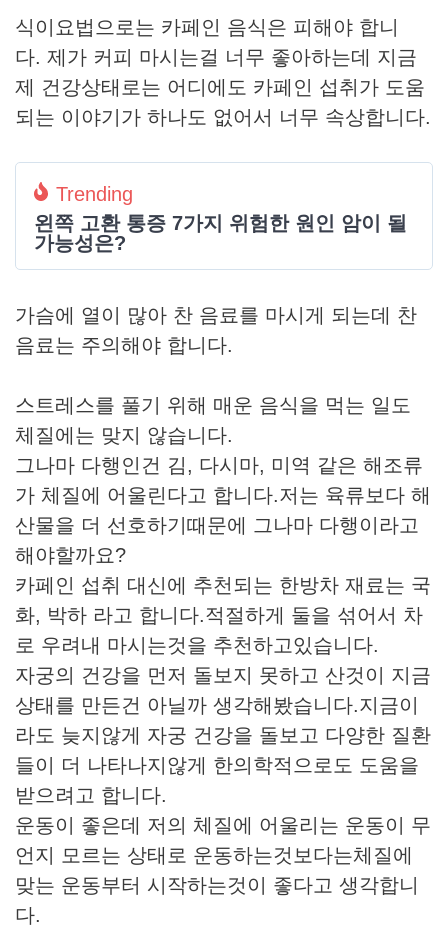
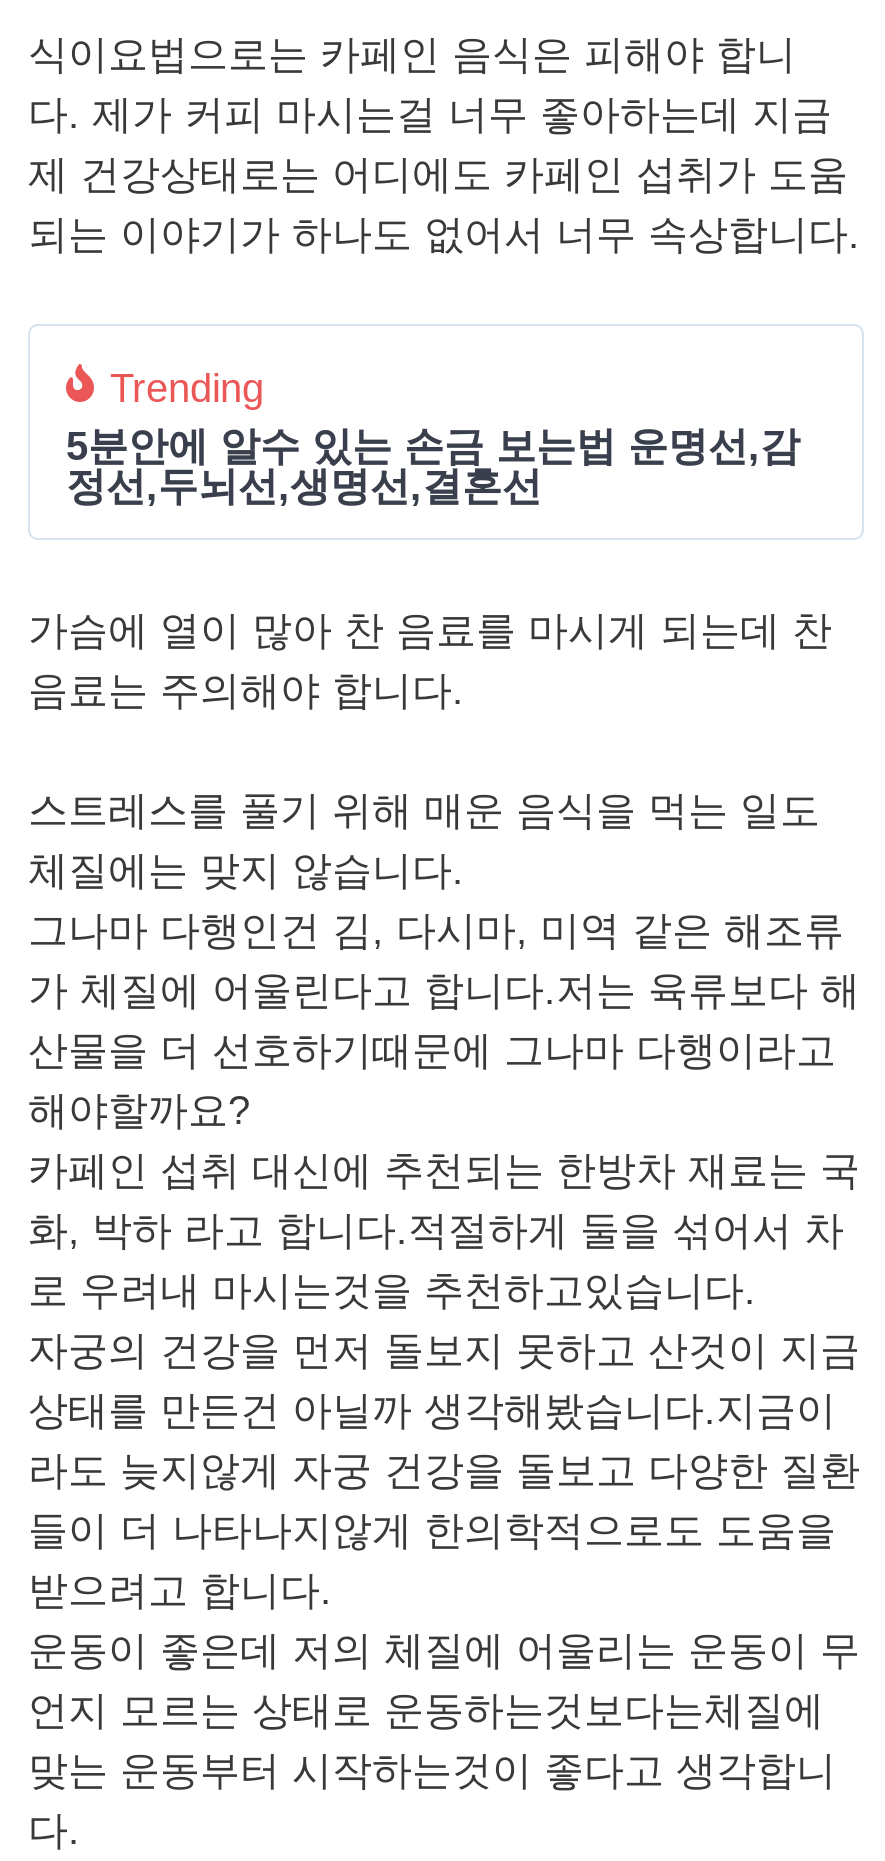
- 왼쪽 고환 통증 7가지 위험한 원인 암이 될
- 가능성은?
+ 5분안에 알수 있는 손금 보는법 운명선,감
+ 정선,두뇌선,생명선,결혼선
